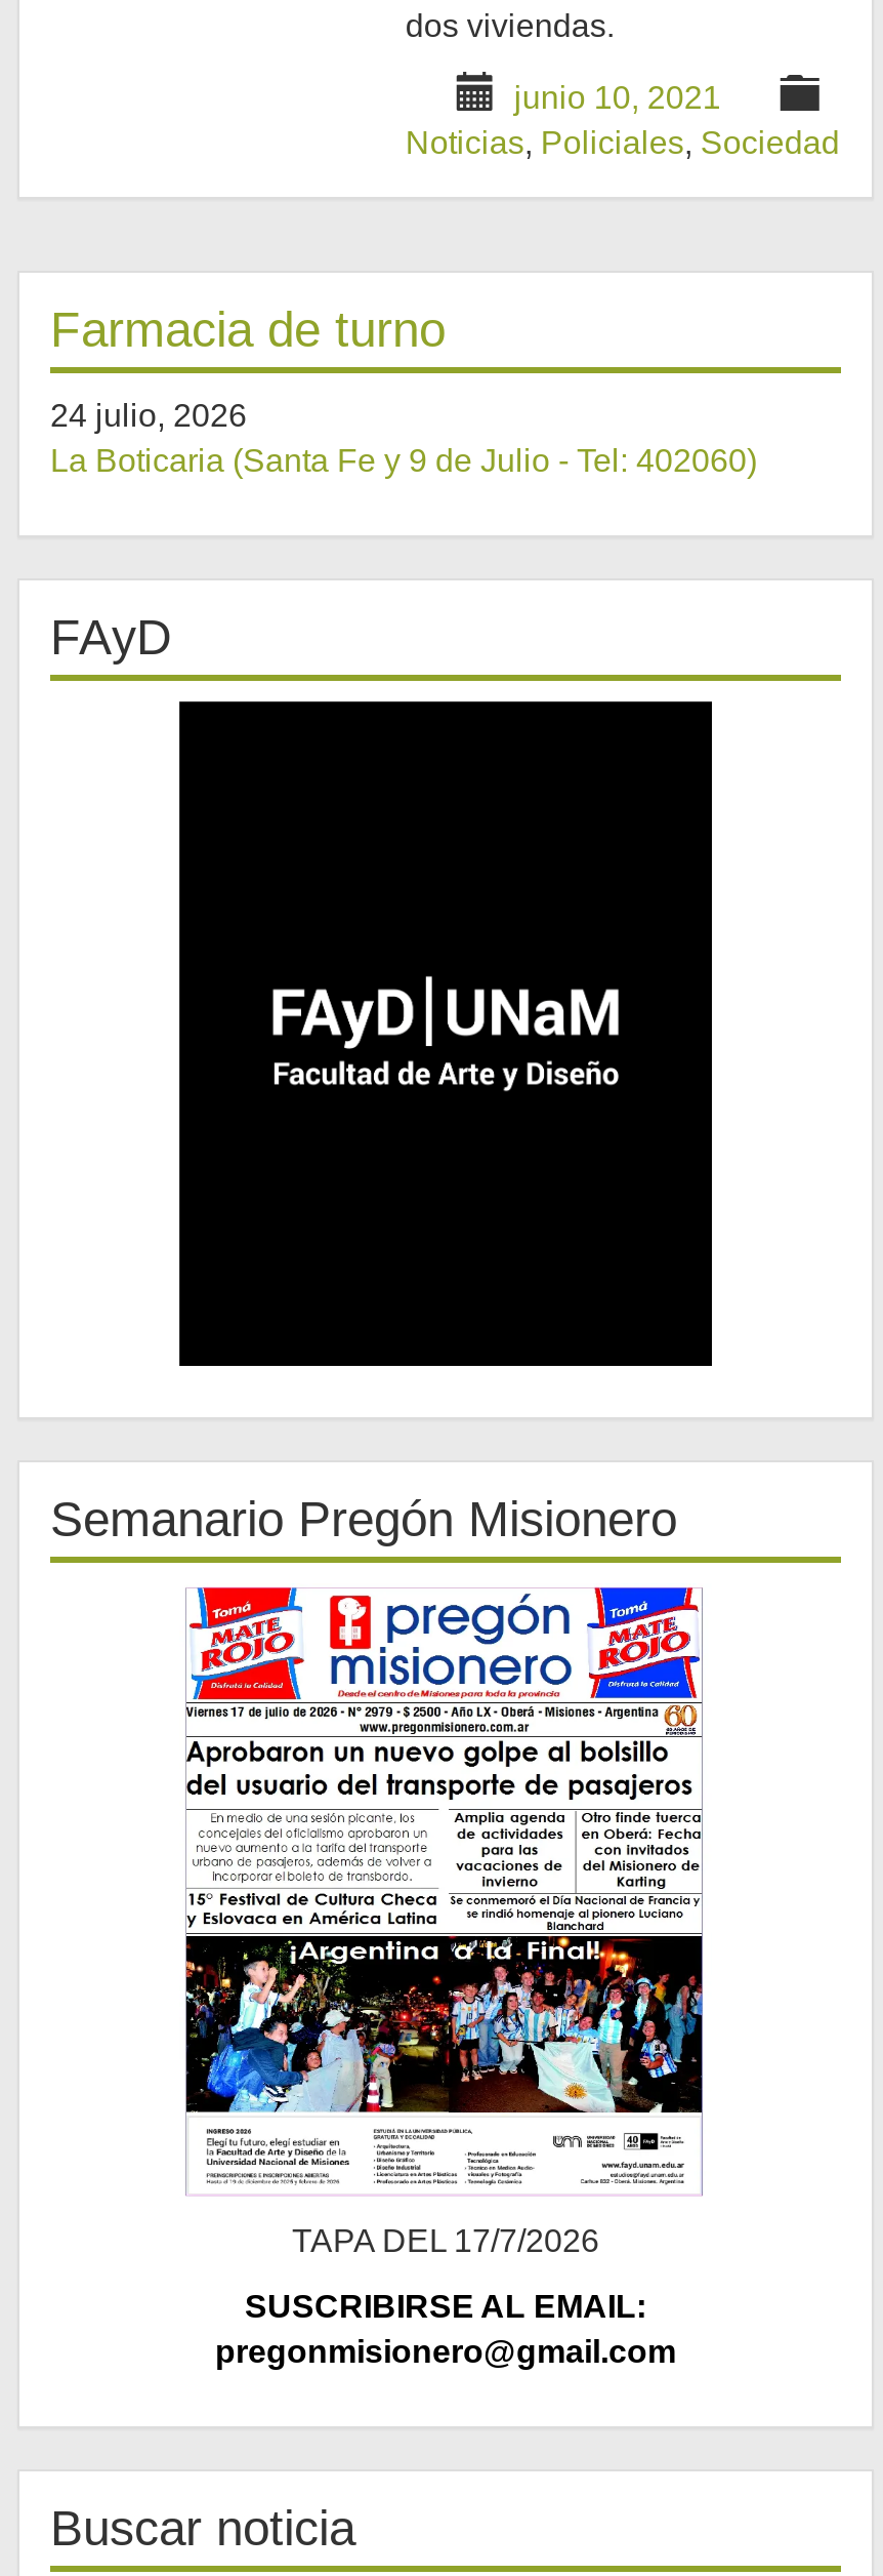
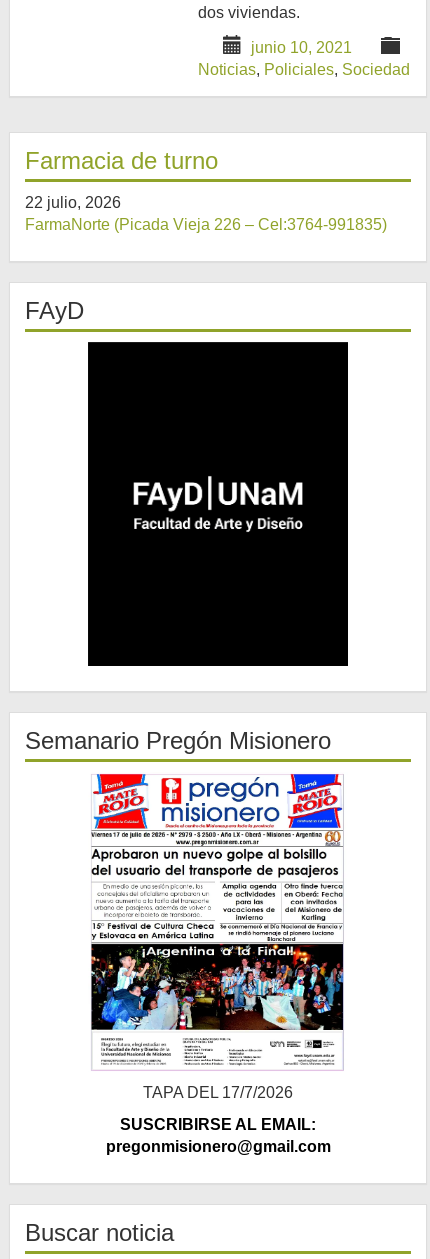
- 24 julio, 2026
- La Boticaria (Santa Fe y 9 de Julio - Tel: 402060)
+ 22 julio, 2026
+ FarmaNorte (Picada Vieja 226 – Cel:3764-991835)
